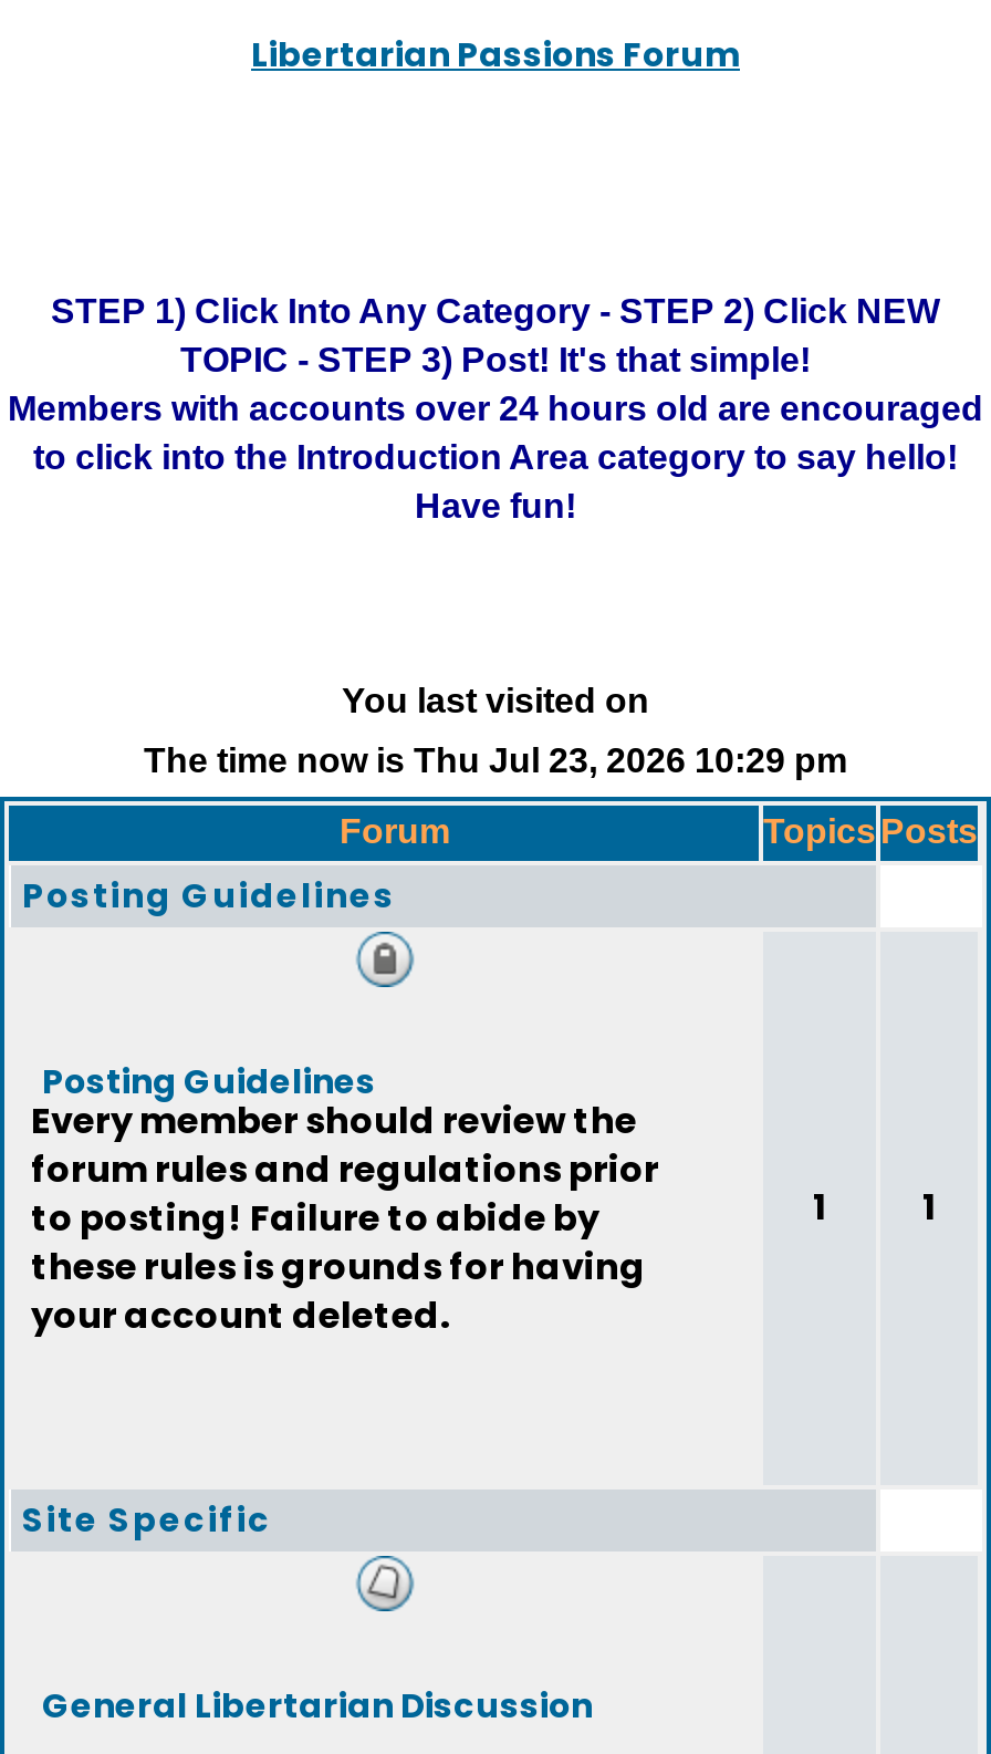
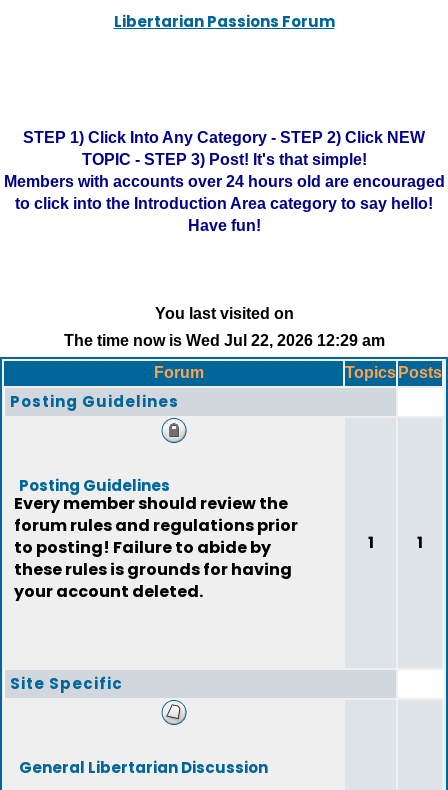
- The time now is Thu Jul 23, 2026 10:29 pm
+ The time now is Wed Jul 22, 2026 12:29 am
